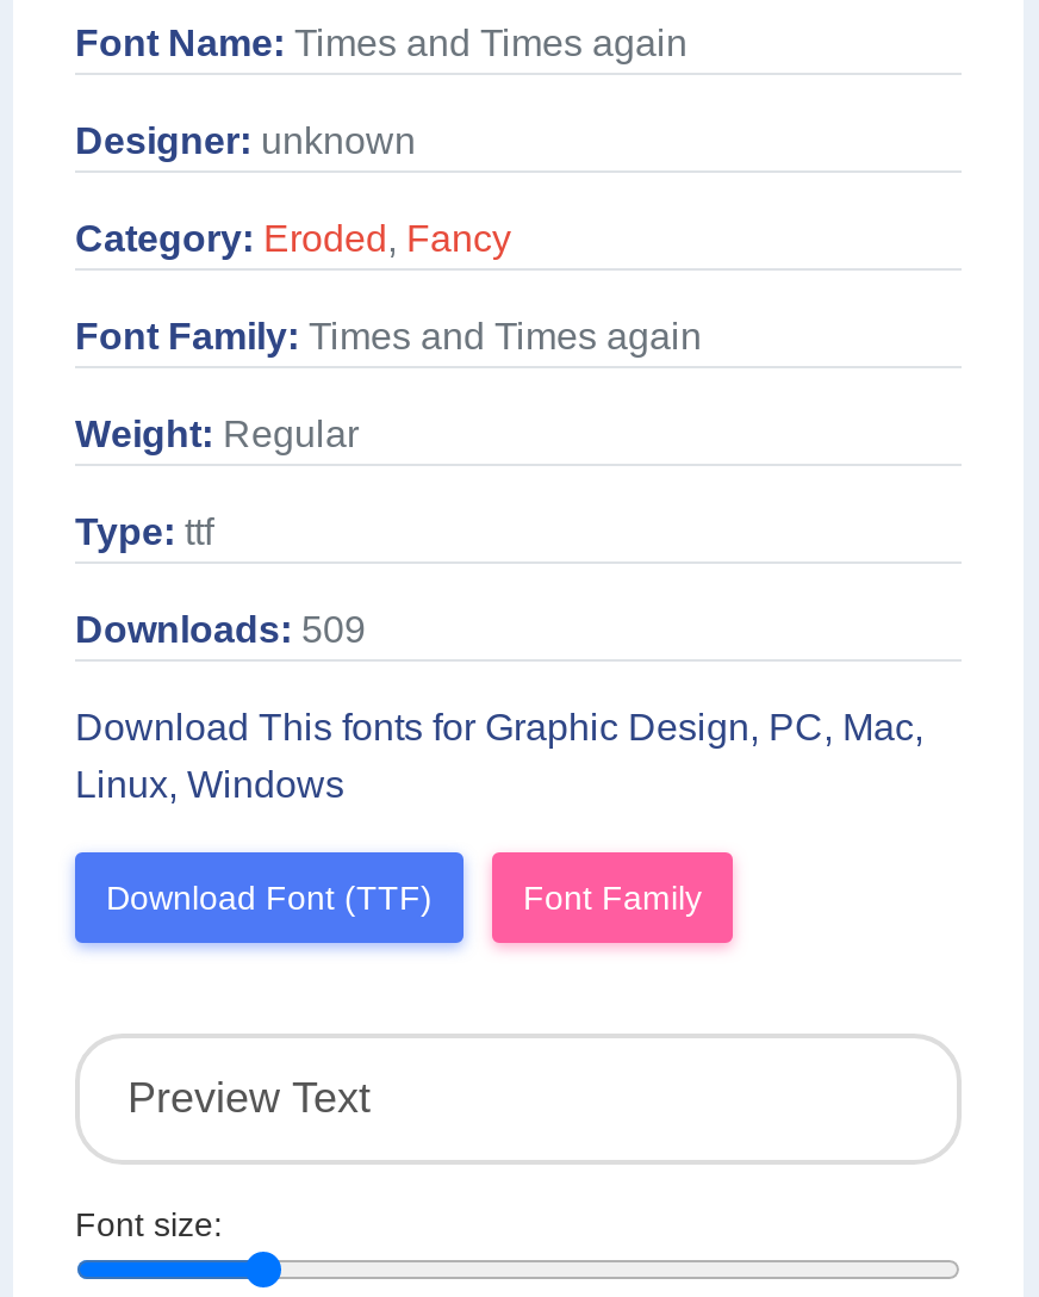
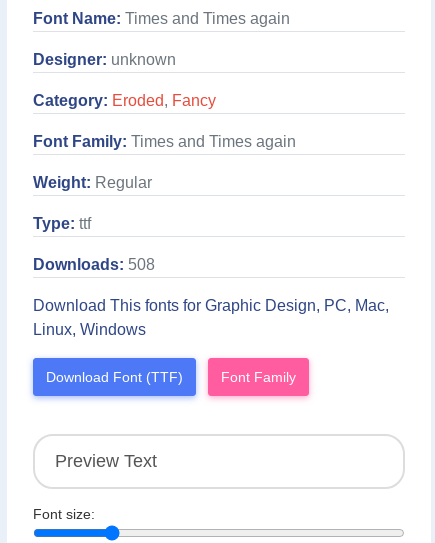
- Downloads: 509
+ Downloads: 508
